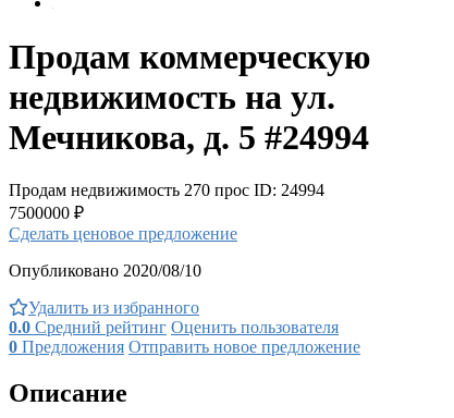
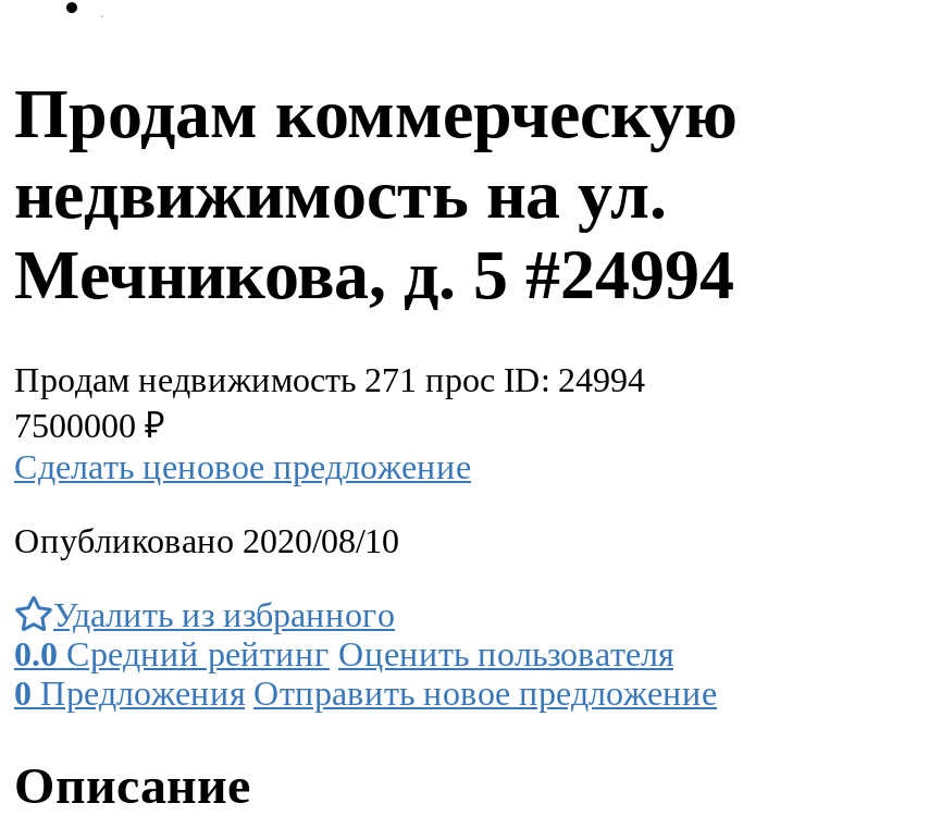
- Продам недвижимость 270 прос ID: 24994
+ Продам недвижимость 271 прос ID: 24994
